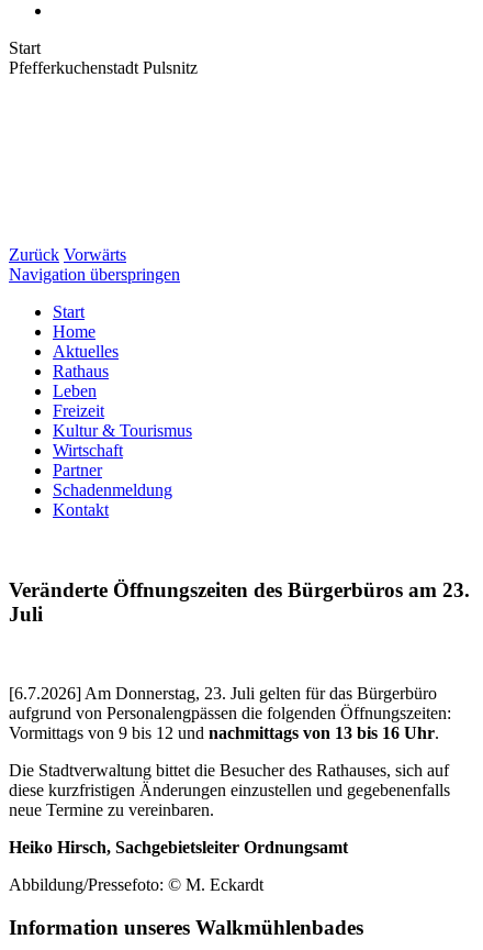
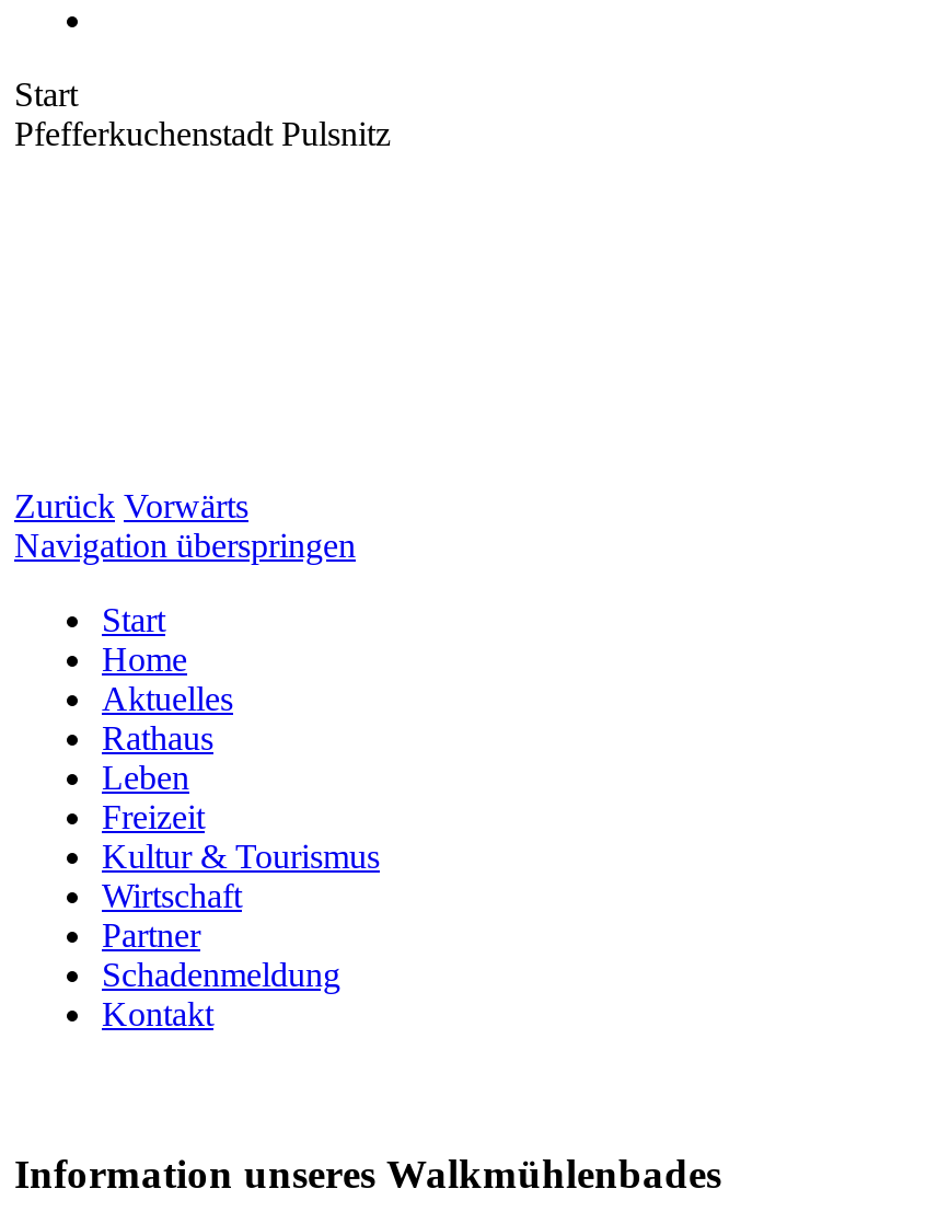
- Veränderte Öffnungszeiten des Bürgerbüros am 23.
- Juli

- [6.7.2026] Am Donnerstag, 23. Juli gelten für das Bürgerbüro
- aufgrund von Personalengpässen die folgenden Öffnungszeiten:
- Vormittags von 9 bis 12 und nachmittags von 13 bis 16 Uhr.
- Die Stadtverwaltung bittet die Besucher des Rathauses, sich auf
- diese kurzfristigen Änderungen einzustellen und gegebenenfalls
- neue Termine zu vereinbaren.
- Heiko Hirsch, Sachgebietsleiter Ordnungsamt
- Abbildung/Pressefoto: © M. Eckardt
